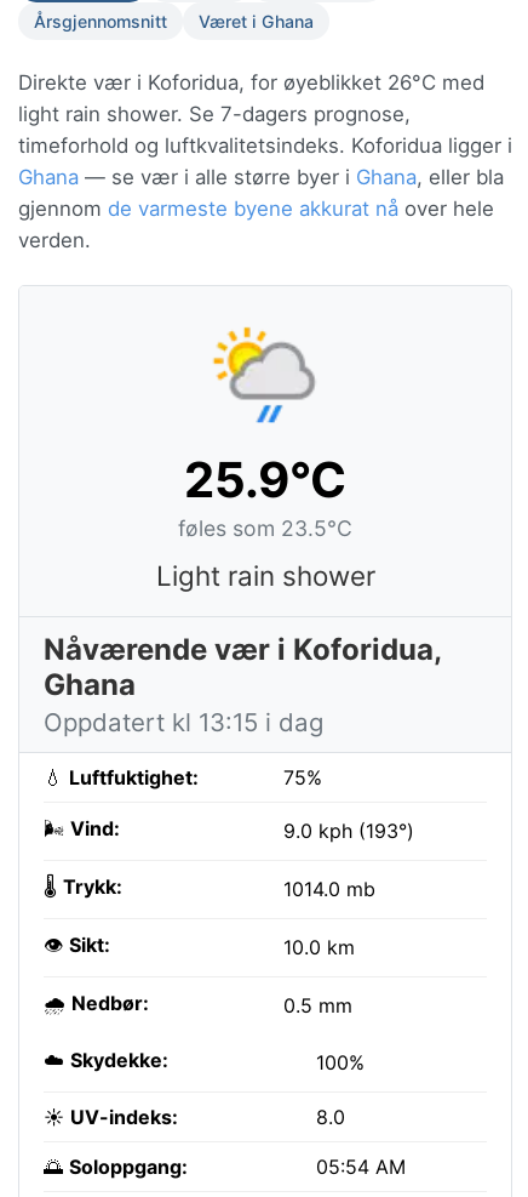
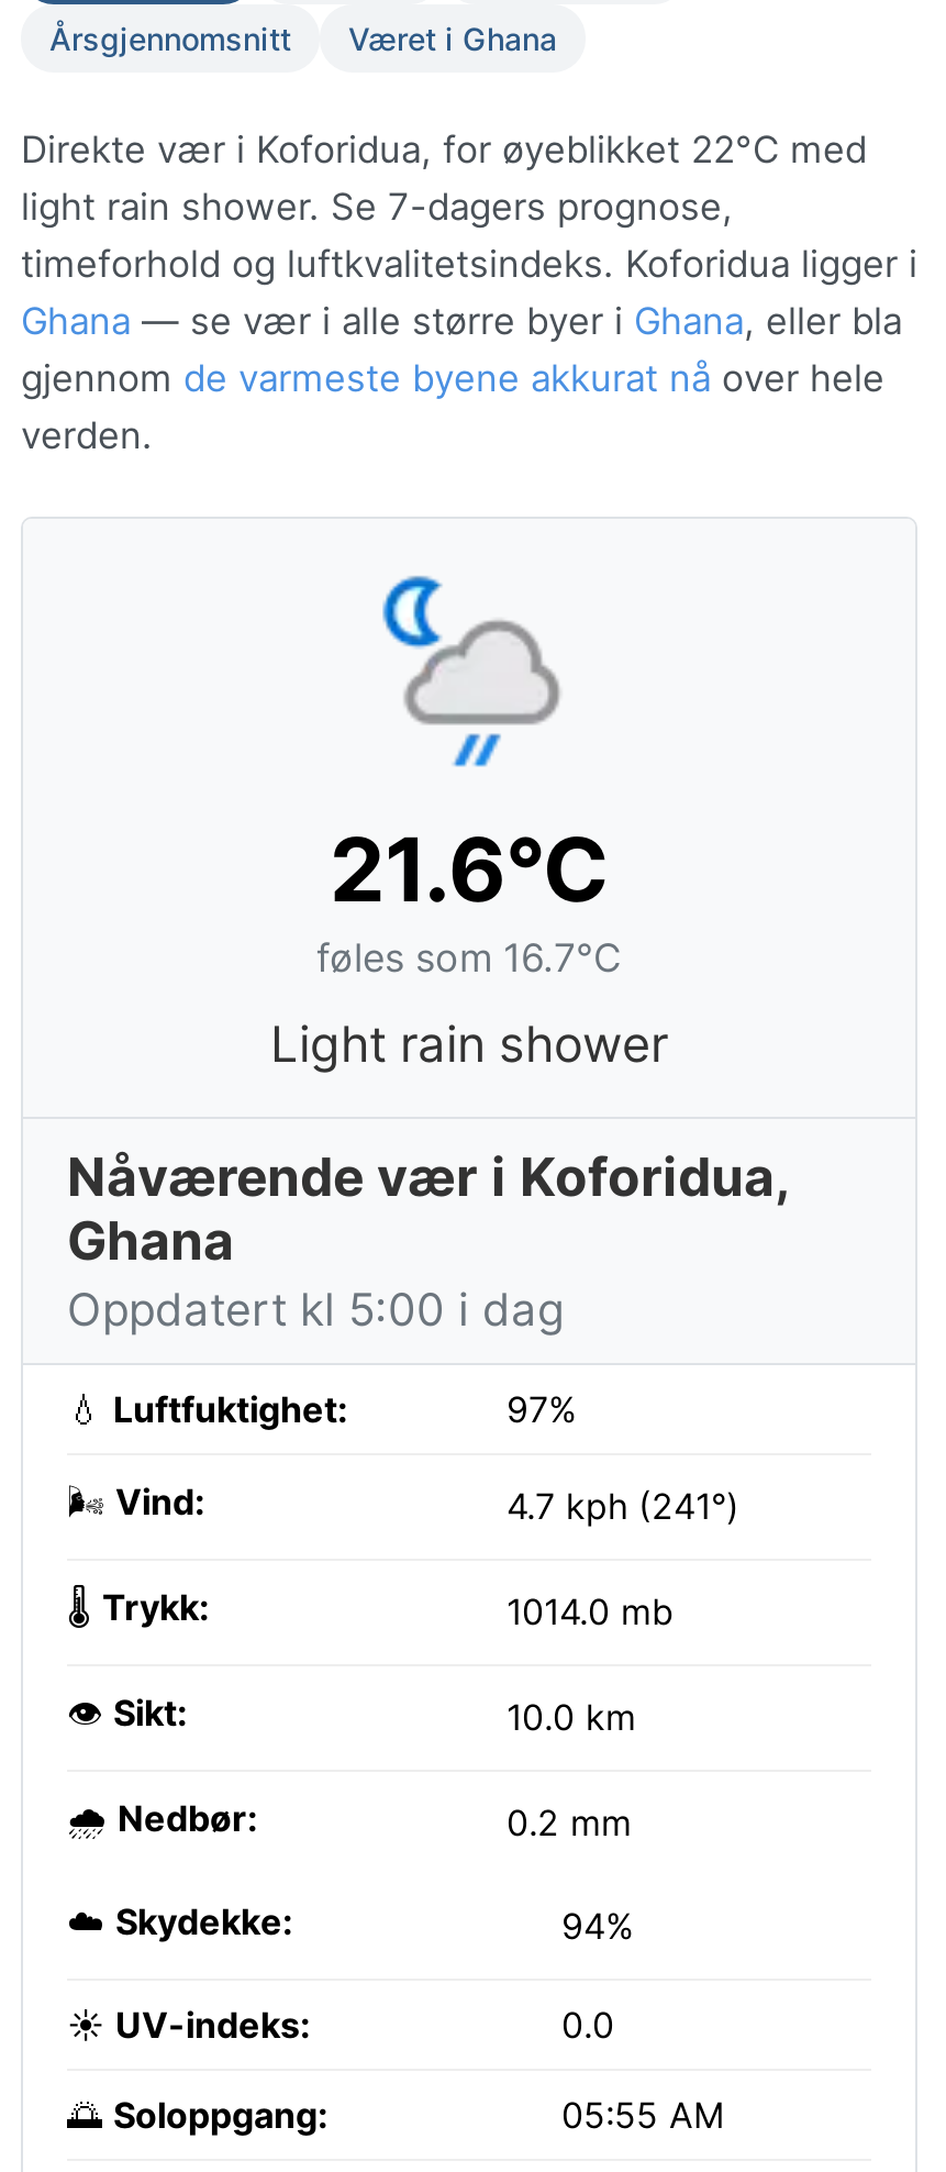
- Direkte vær i Koforidua, for øyeblikket 26°C med
+ Direkte vær i Koforidua, for øyeblikket 22°C med

- [image]
+ [image]

- 25.9°C
- føles som 23.5°C
+ 21.6°C
+ føles som 16.7°C

- Oppdatert kl 13:15 i dag
+ Oppdatert kl 5:00 i dag

- 75%
+ 97%

- 9.0 kph (193°)
+ 4.7 kph (241°)

- 0.5 mm
+ 0.2 mm

- 100%
+ 94%

- 8.0
+ 0.0

- 05:54 AM
+ 05:55 AM
